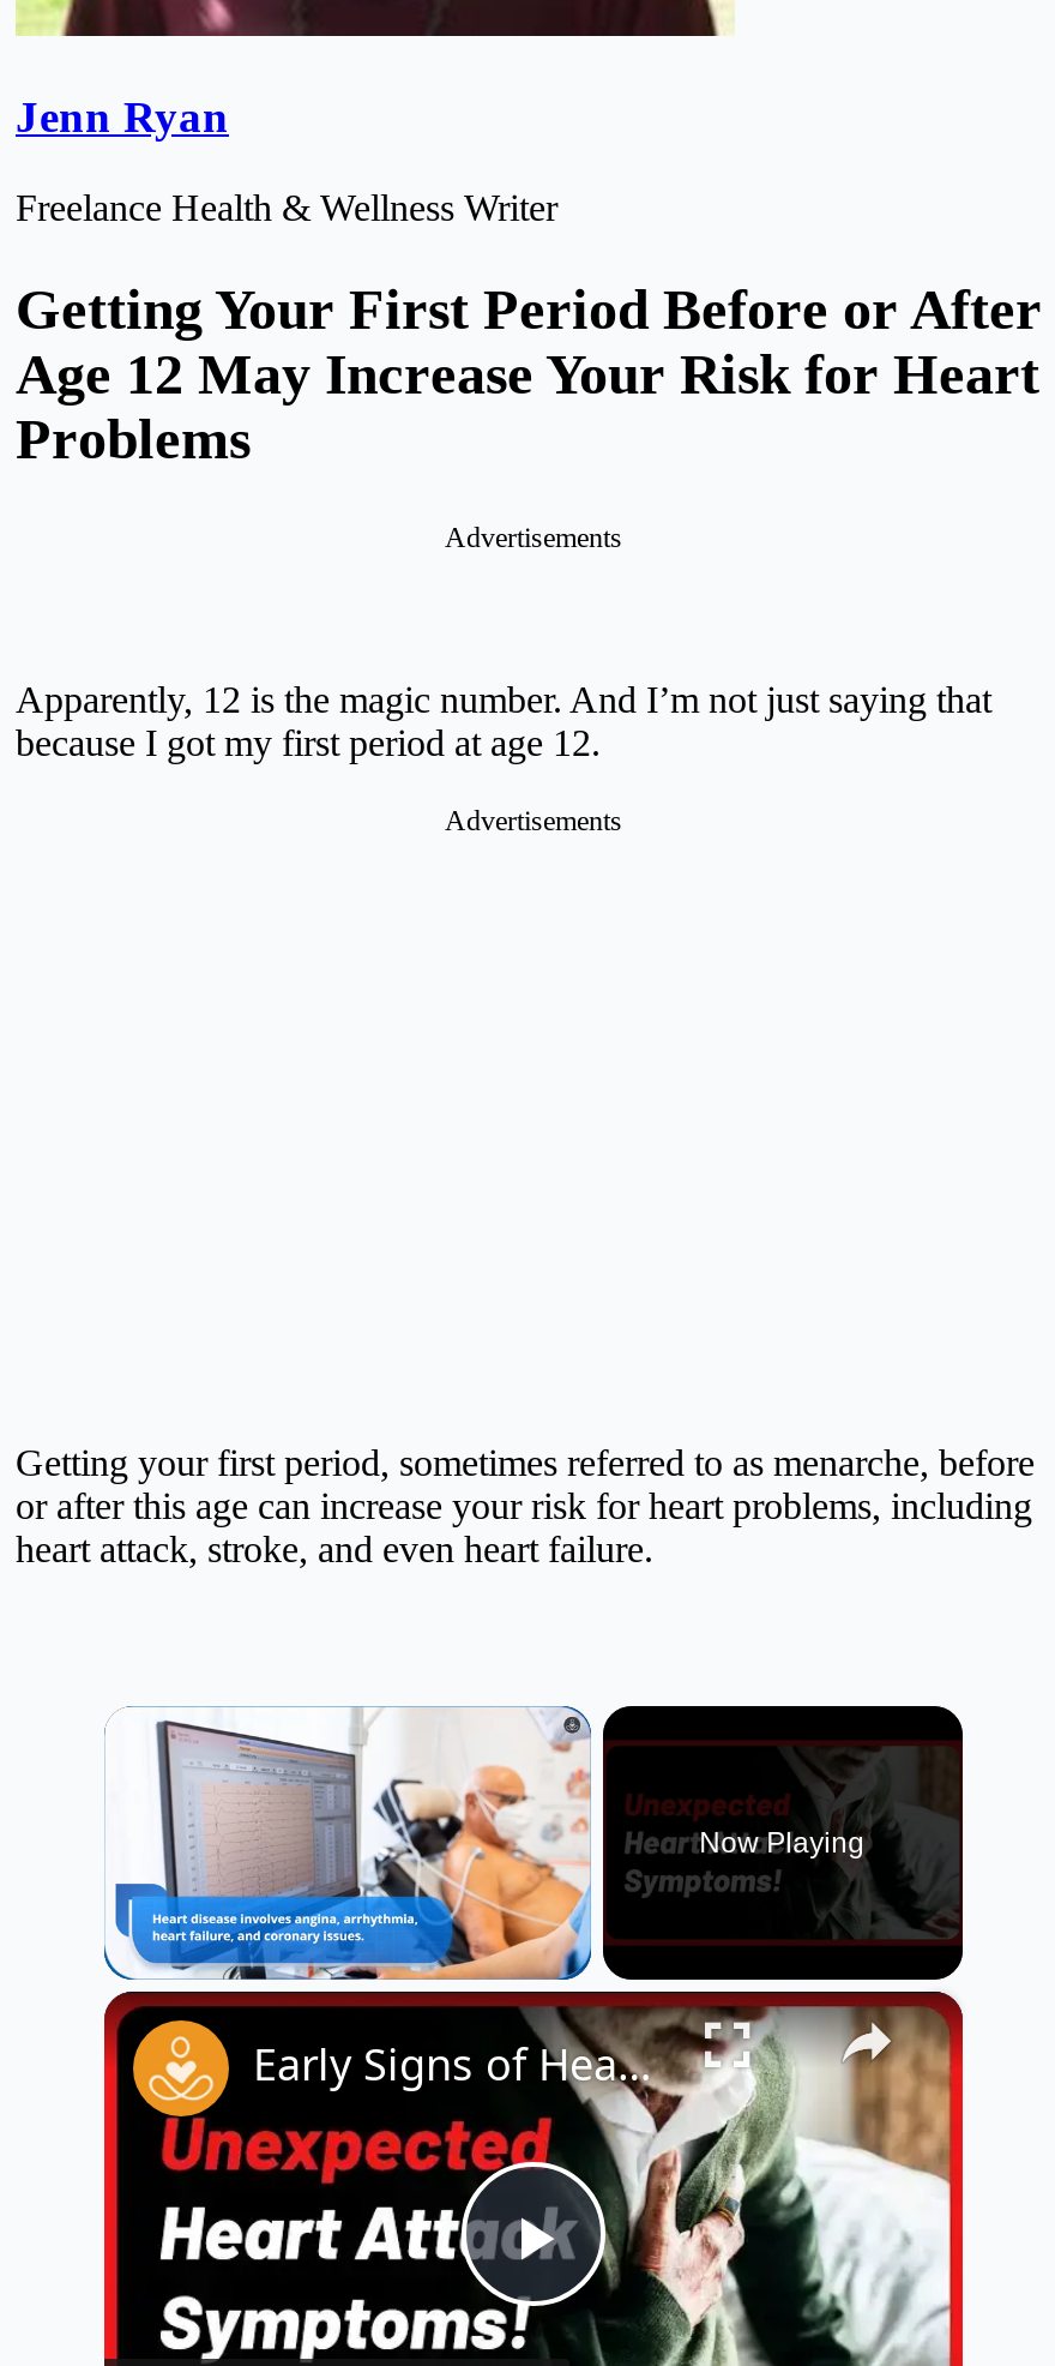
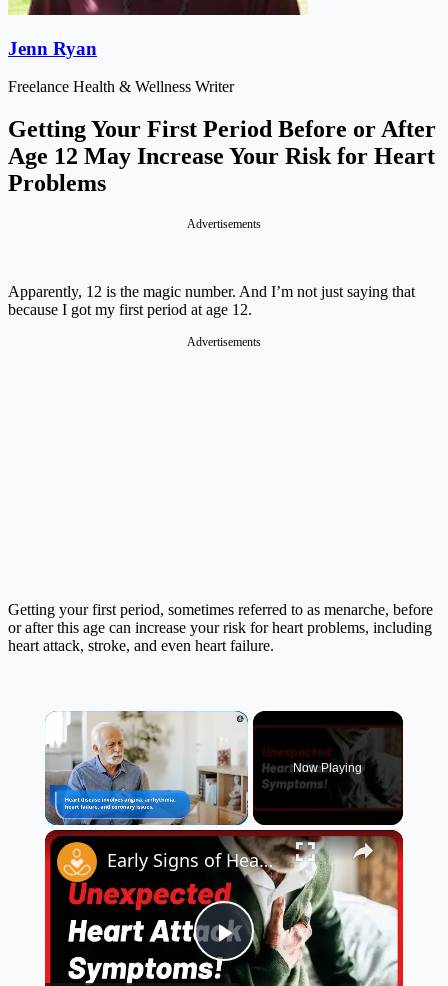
- [image]
+ [image]
